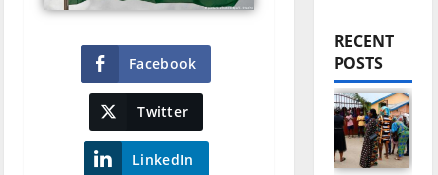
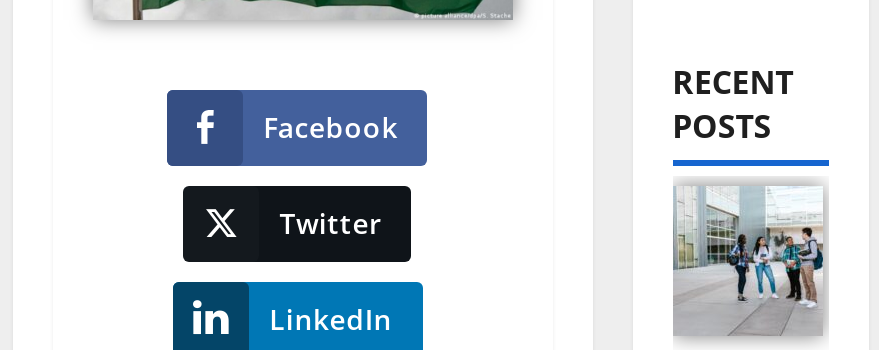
- [image]
+ [image]
